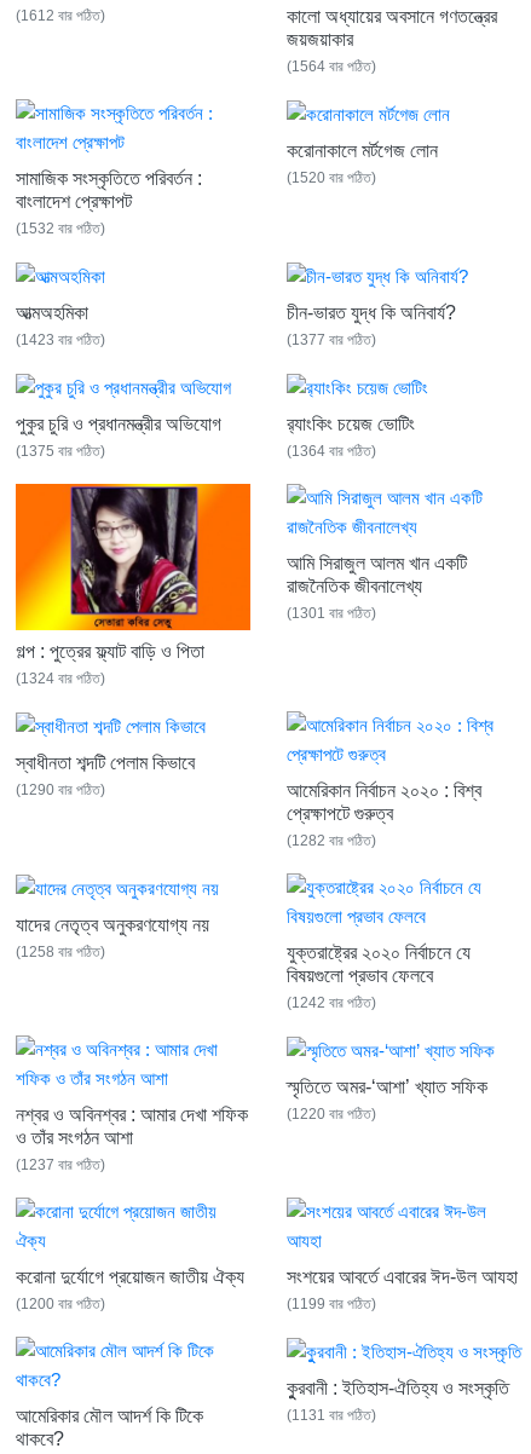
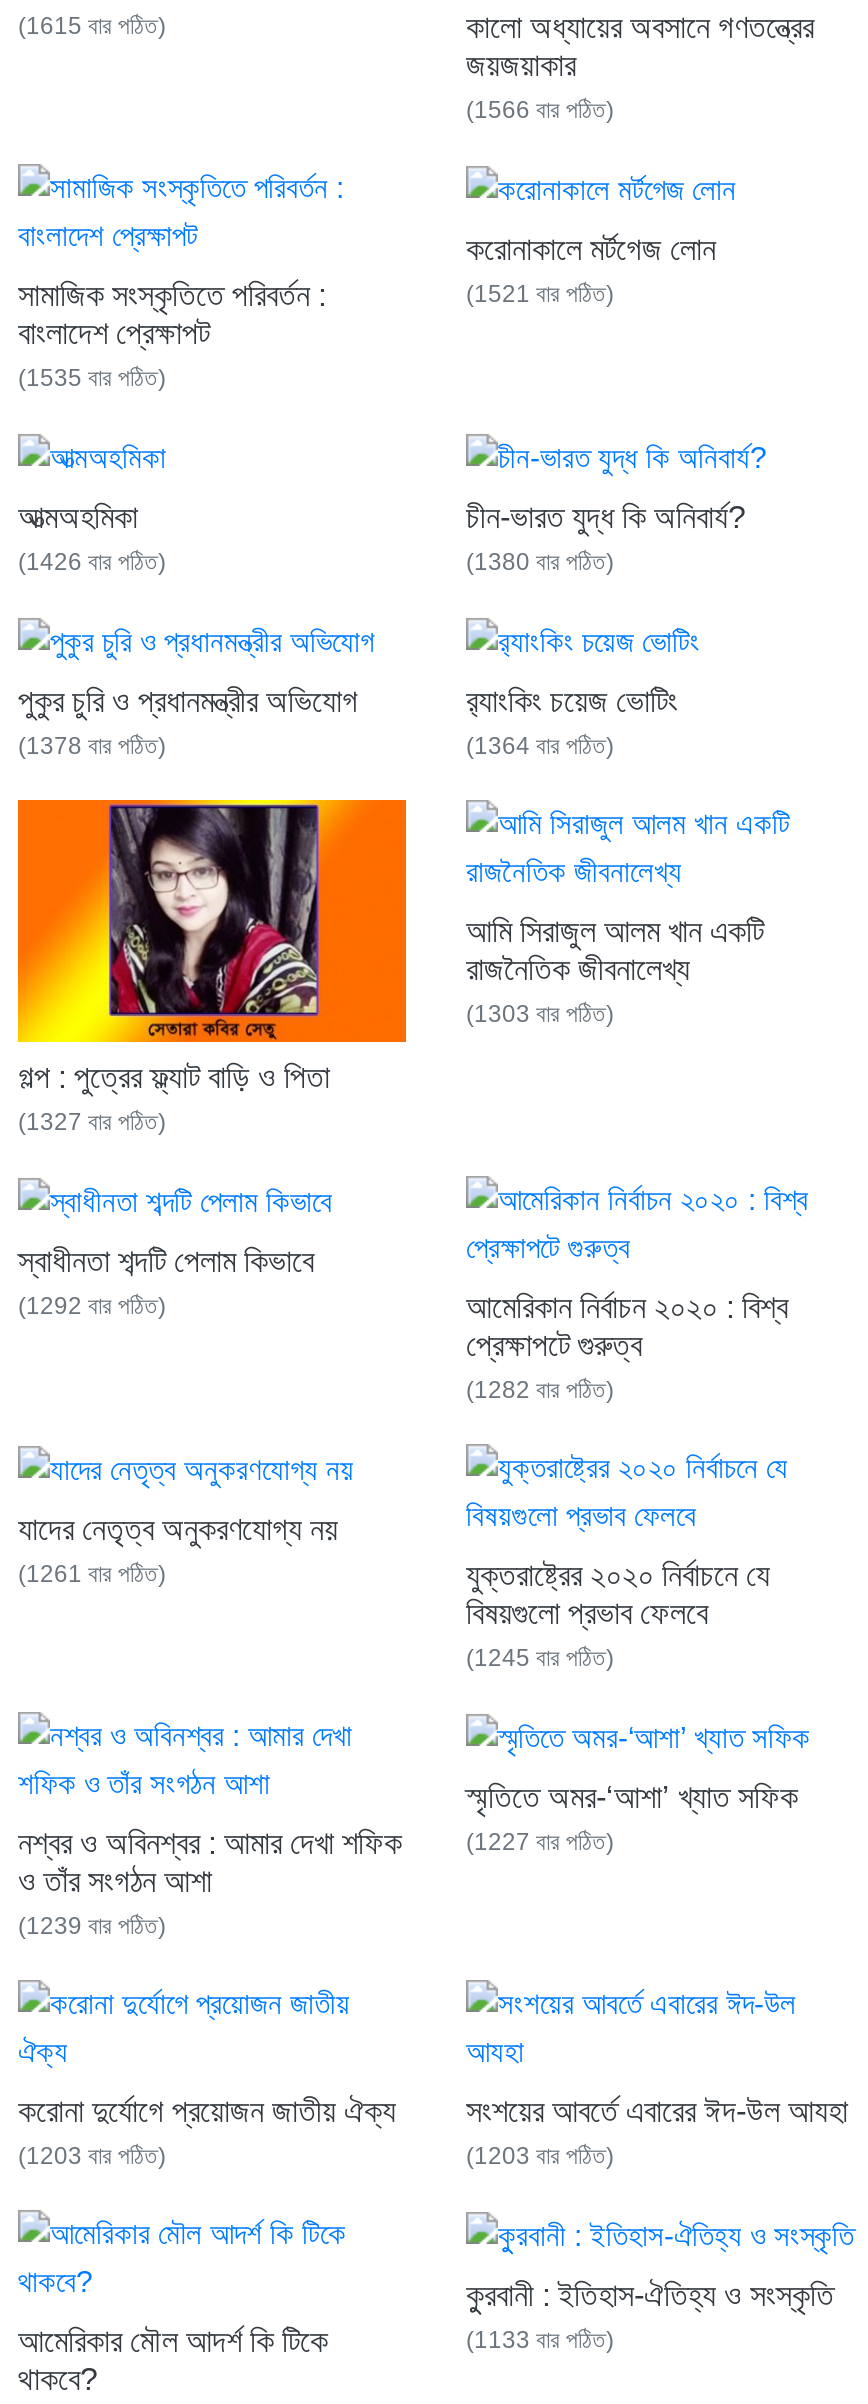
- (1612 বার পঠিত)
+ (1615 বার পঠিত)

- (1564 বার পঠিত)
+ (1566 বার পঠিত)

- (1520 বার পঠিত)
+ (1521 বার পঠিত)

- (1532 বার পঠিত)
+ (1535 বার পঠিত)

- (1423 বার পঠিত)
+ (1426 বার পঠিত)

- (1377 বার পঠিত)
+ (1380 বার পঠিত)

- (1375 বার পঠিত)
+ (1378 বার পঠিত)

- (1301 বার পঠিত)
+ (1303 বার পঠিত)

- (1324 বার পঠিত)
+ (1327 বার পঠিত)

- (1290 বার পঠিত)
+ (1292 বার পঠিত)

- (1258 বার পঠিত)
+ (1261 বার পঠিত)

- (1242 বার পঠিত)
+ (1245 বার পঠিত)

- (1220 বার পঠিত)
+ (1227 বার পঠিত)

- (1237 বার পঠিত)
+ (1239 বার পঠিত)

- (1200 বার পঠিত)
+ (1203 বার পঠিত)

- (1199 বার পঠিত)
+ (1203 বার পঠিত)

- (1131 বার পঠিত)
+ (1133 বার পঠিত)
